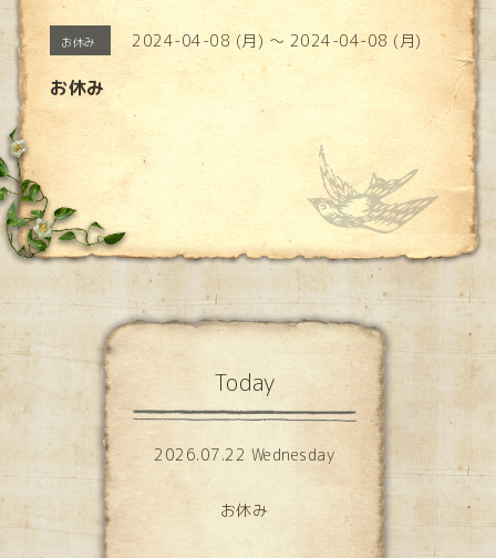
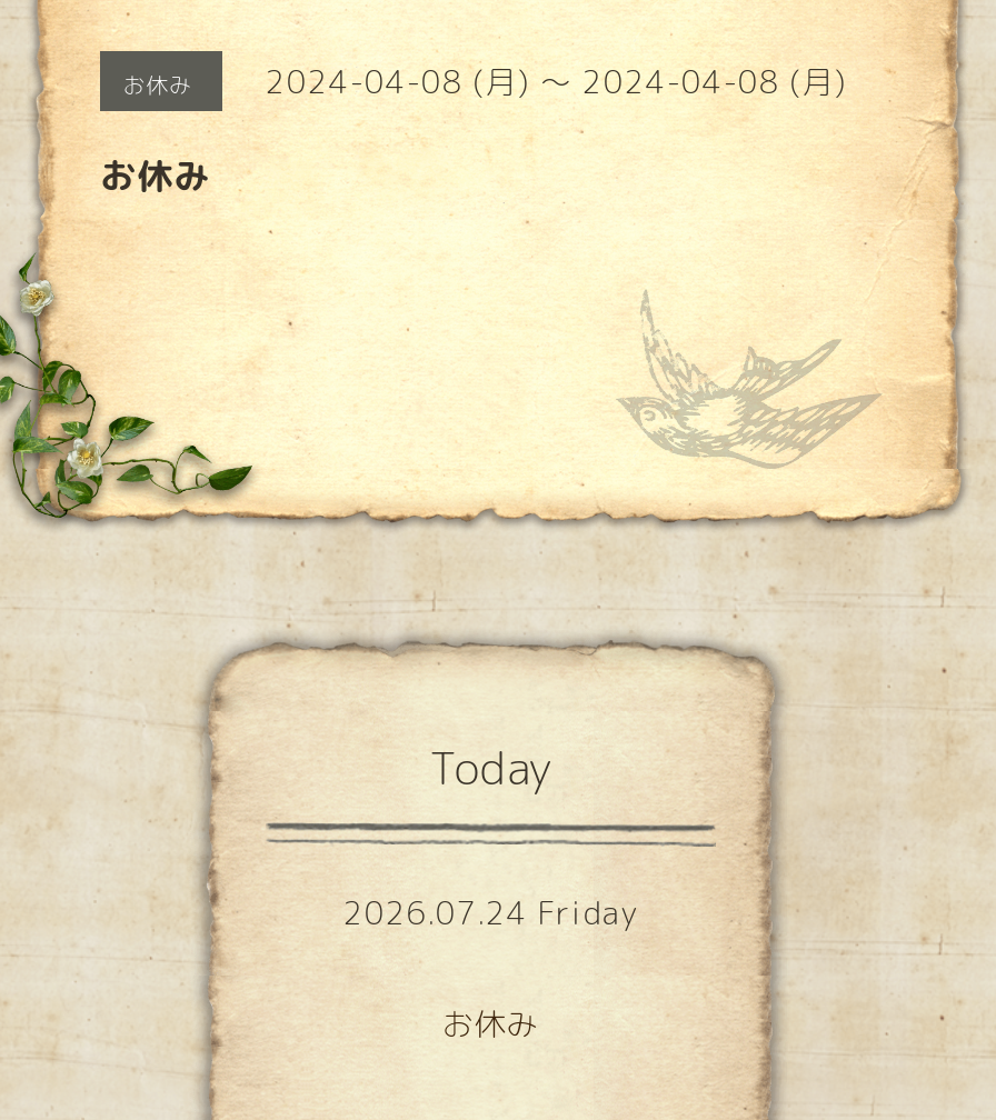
- 2026.07.22 Wednesday
+ 2026.07.24 Friday
